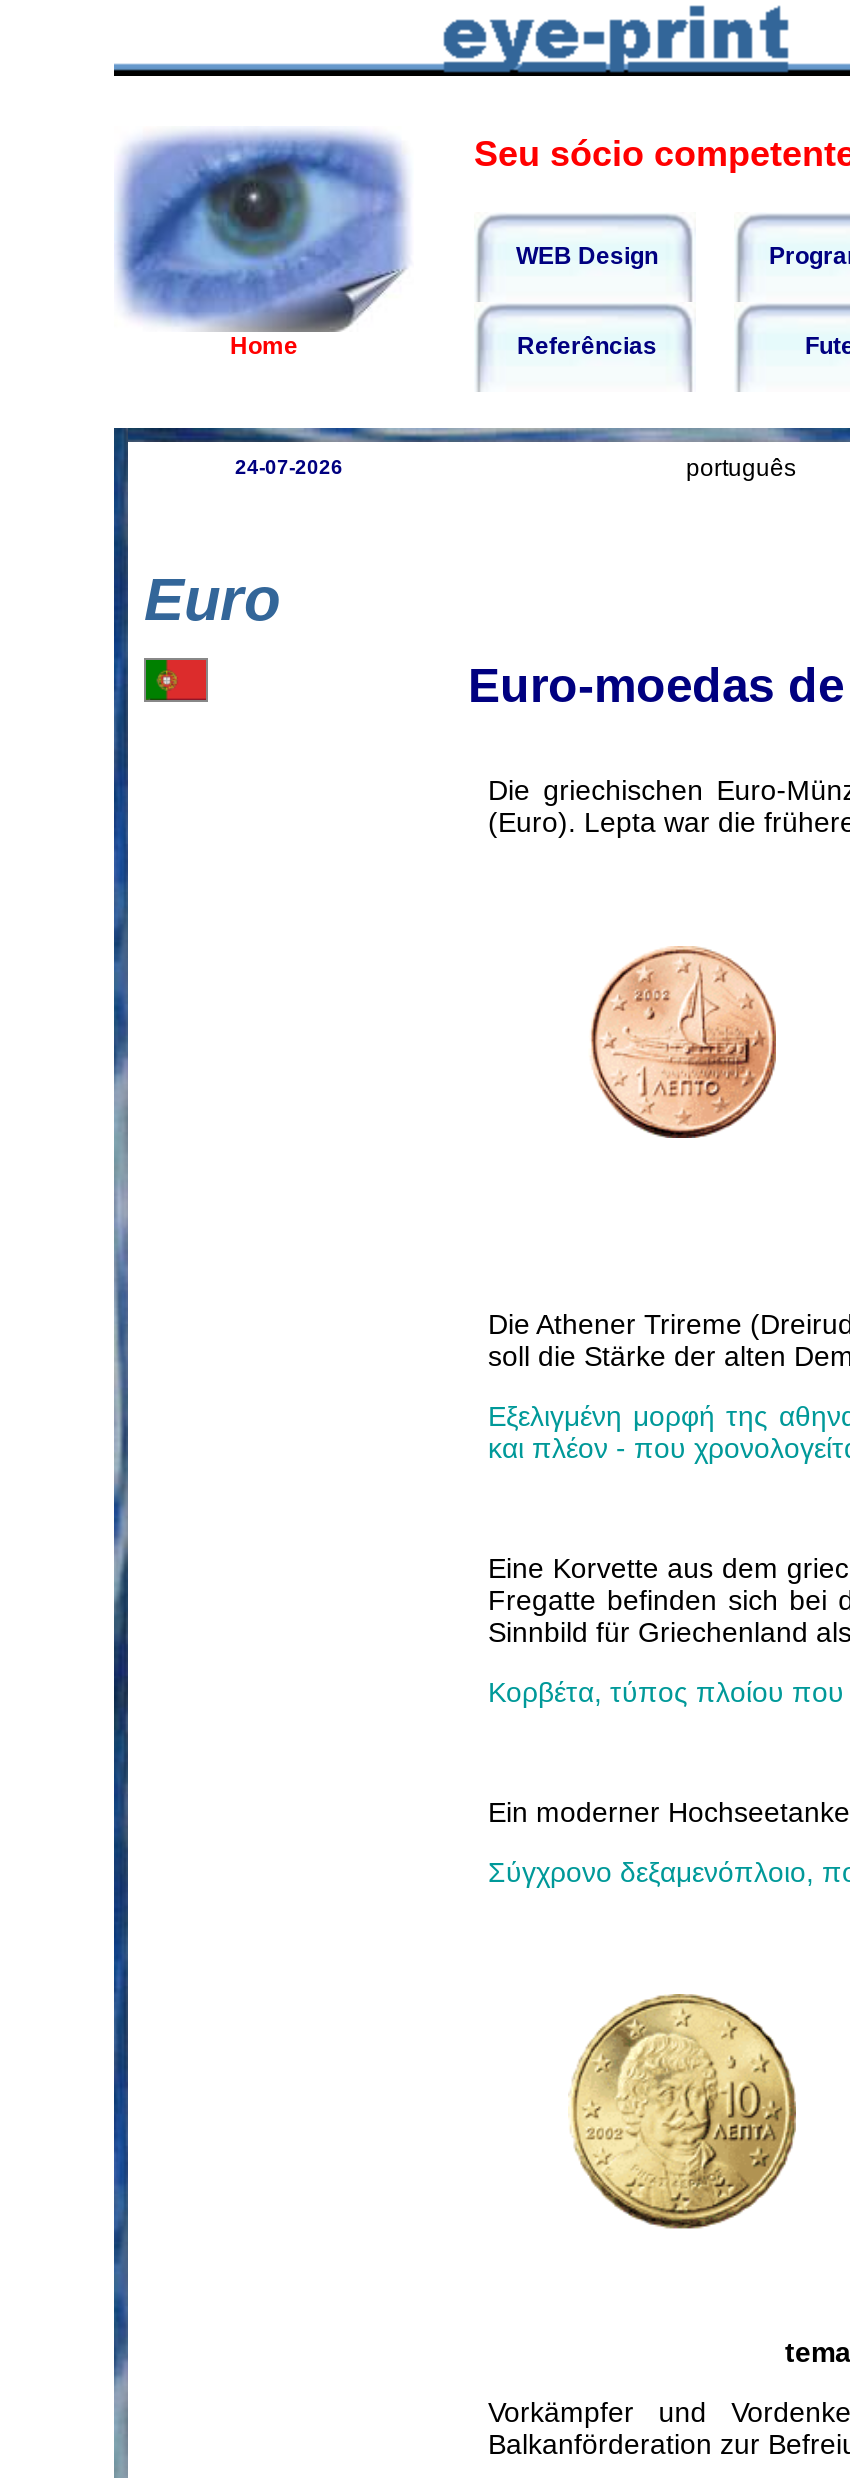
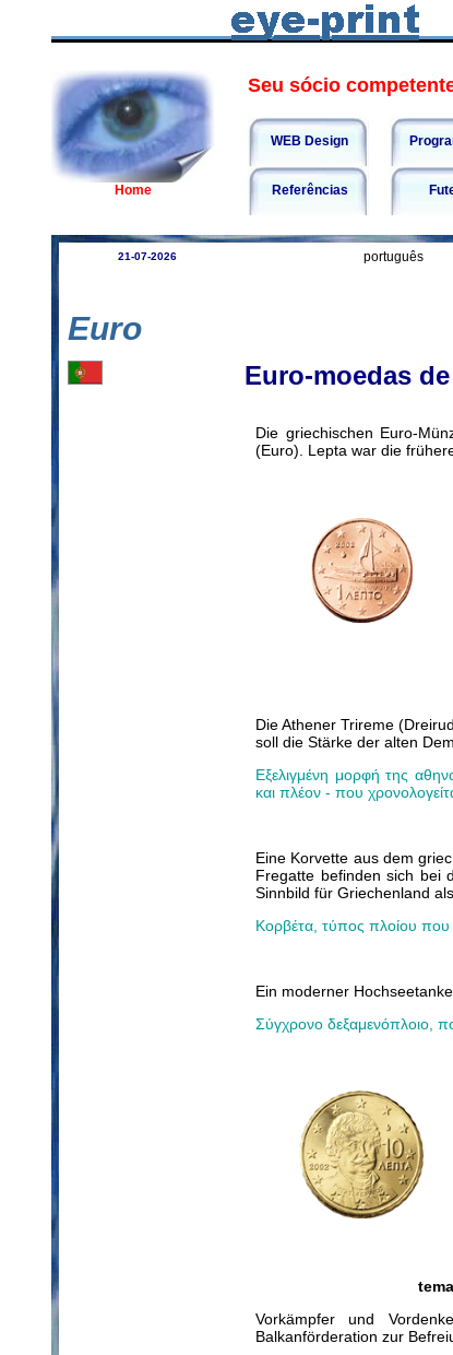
- 24-07-2026
+ 21-07-2026
